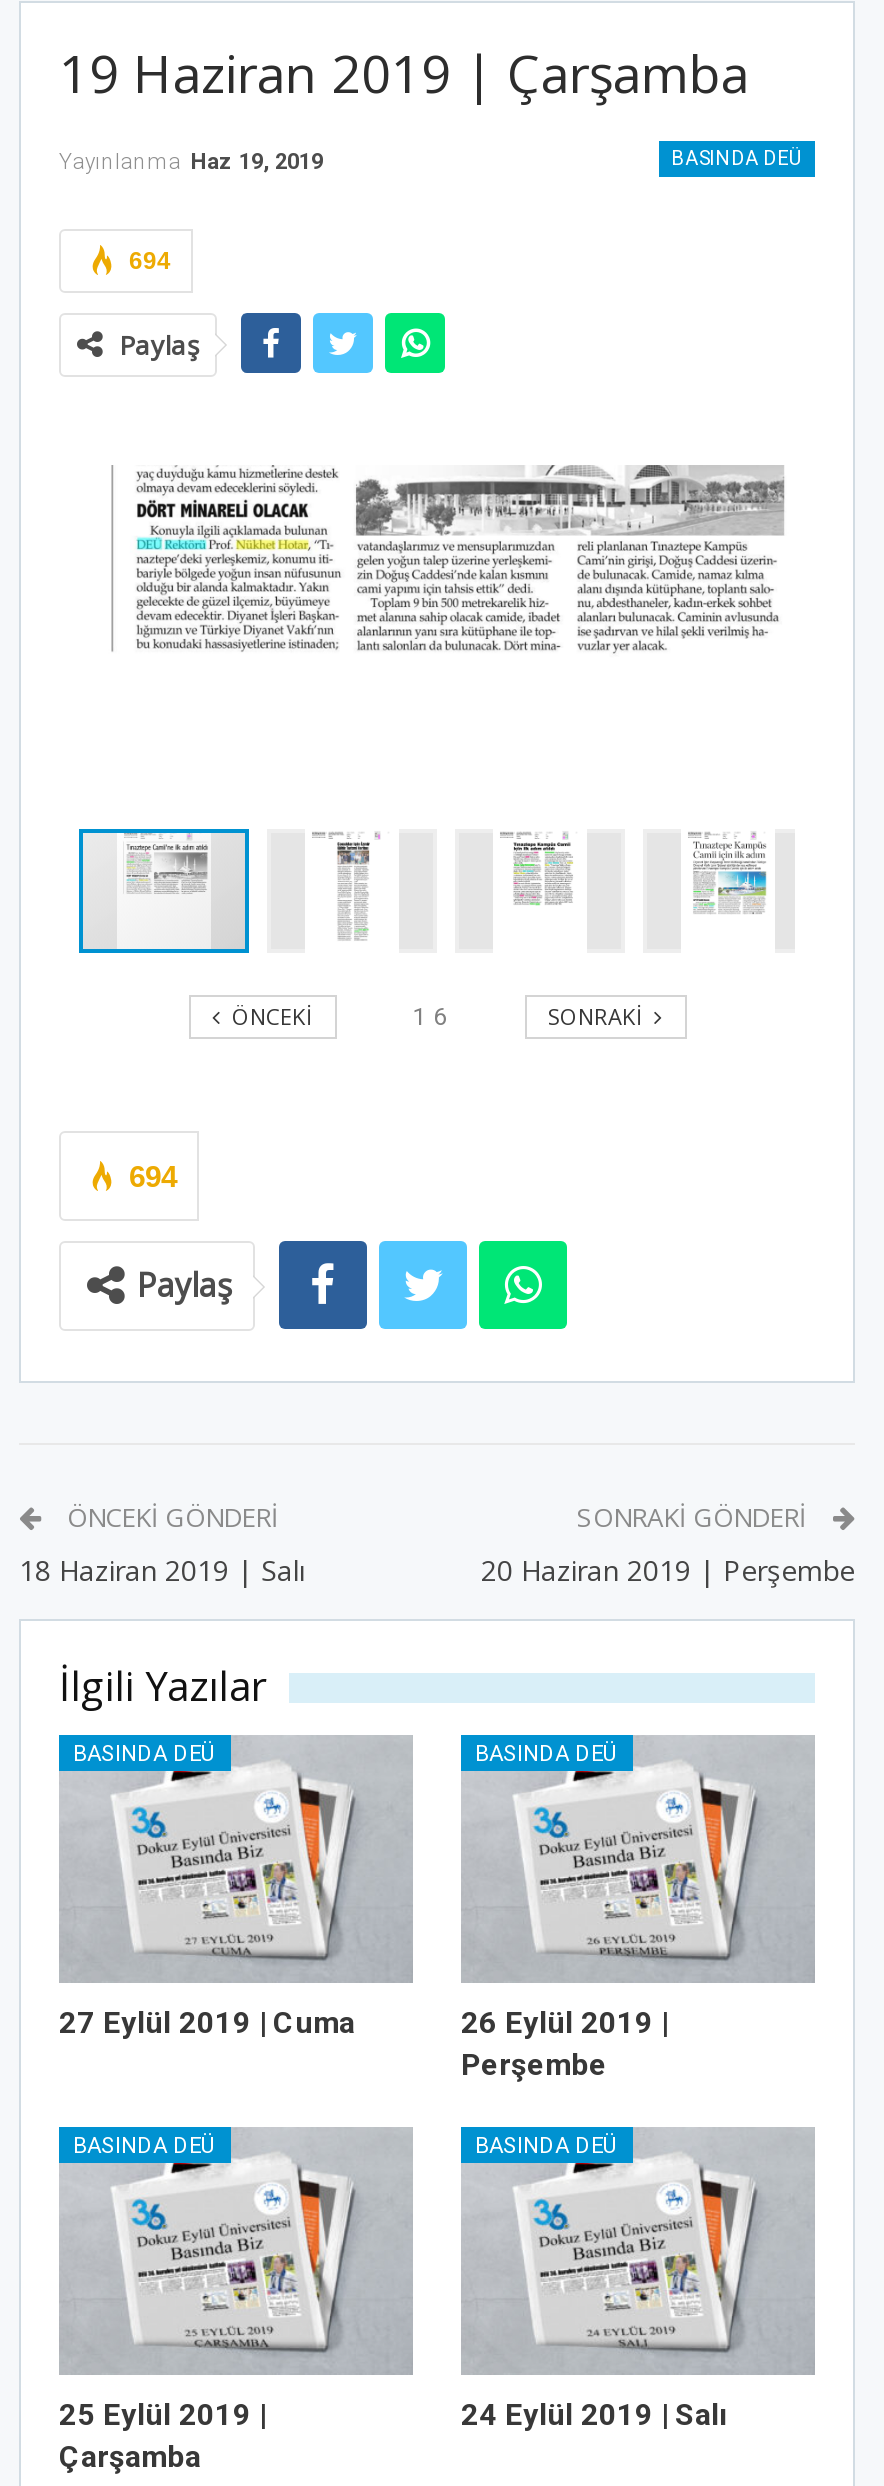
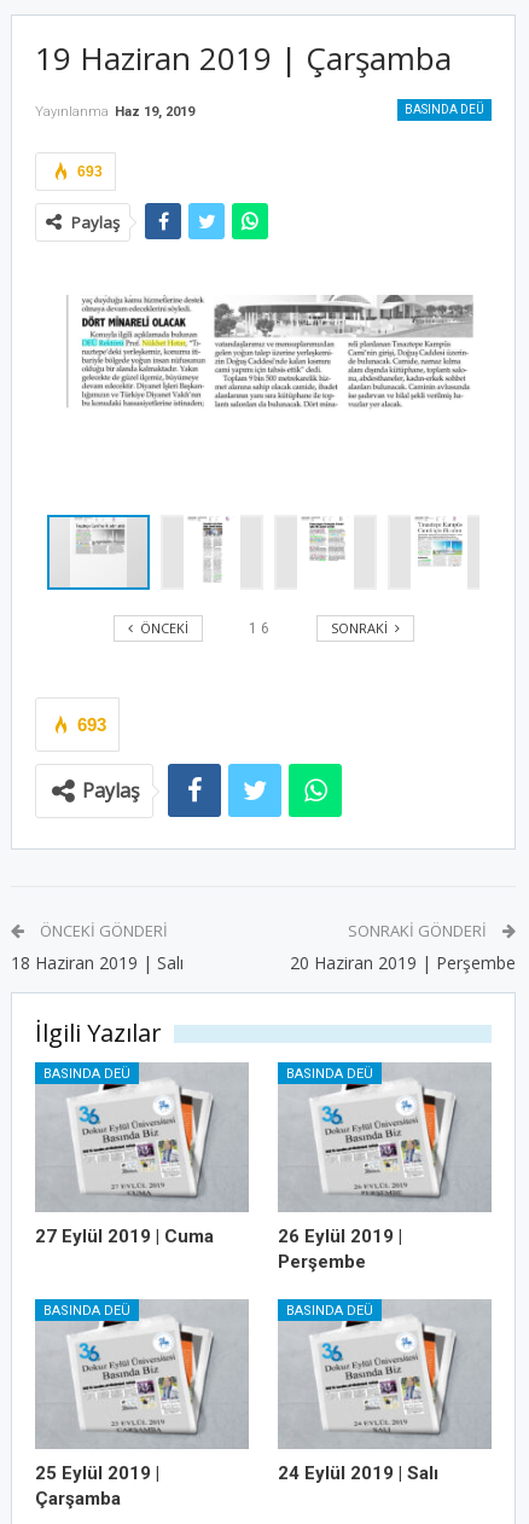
- 694
+ 693

- 694
+ 693
